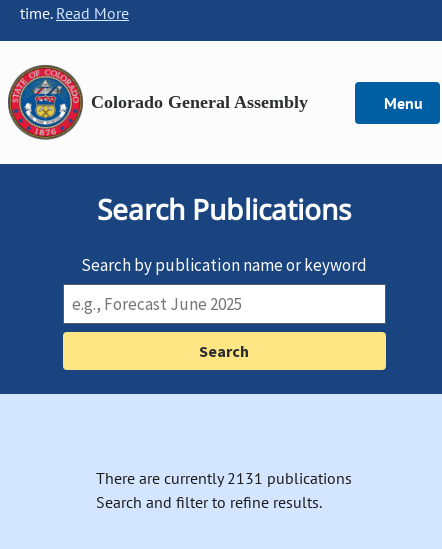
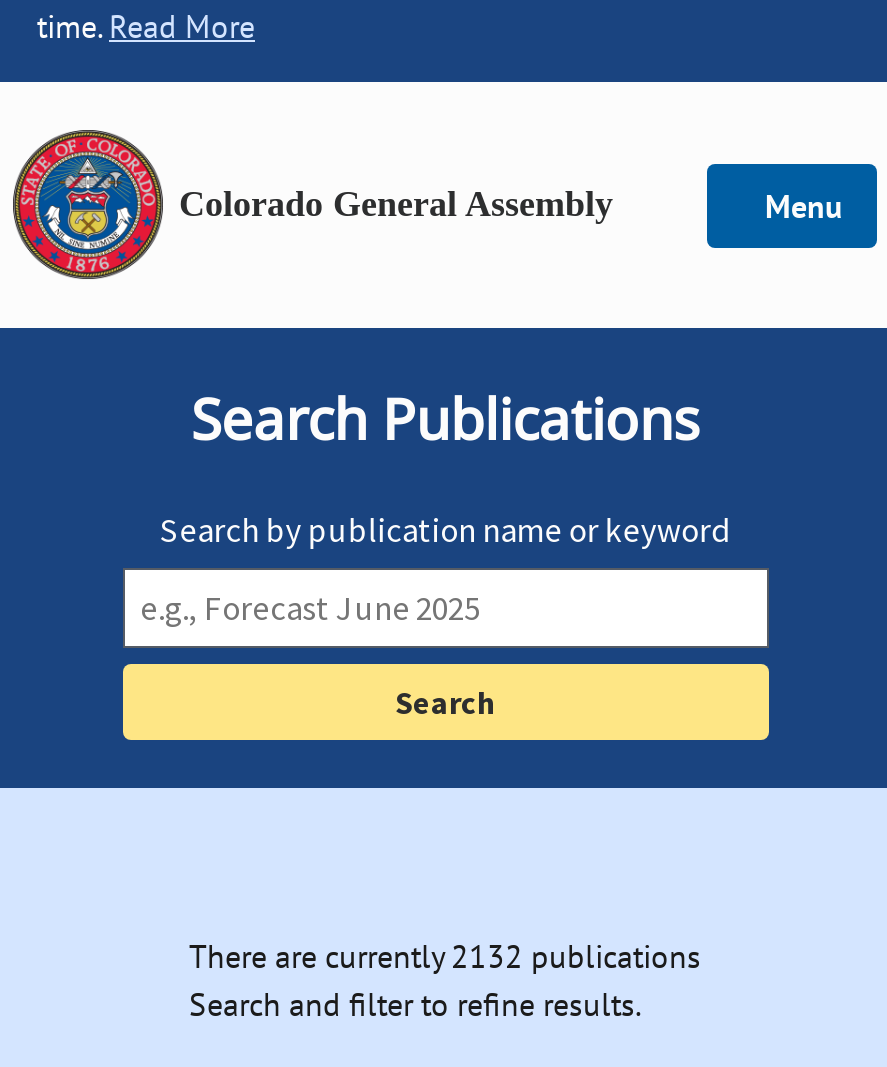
- There are currently 2131 publications
+ There are currently 2132 publications
